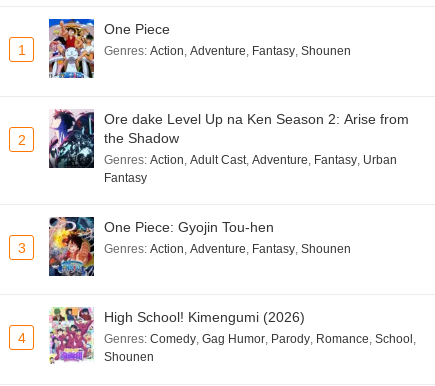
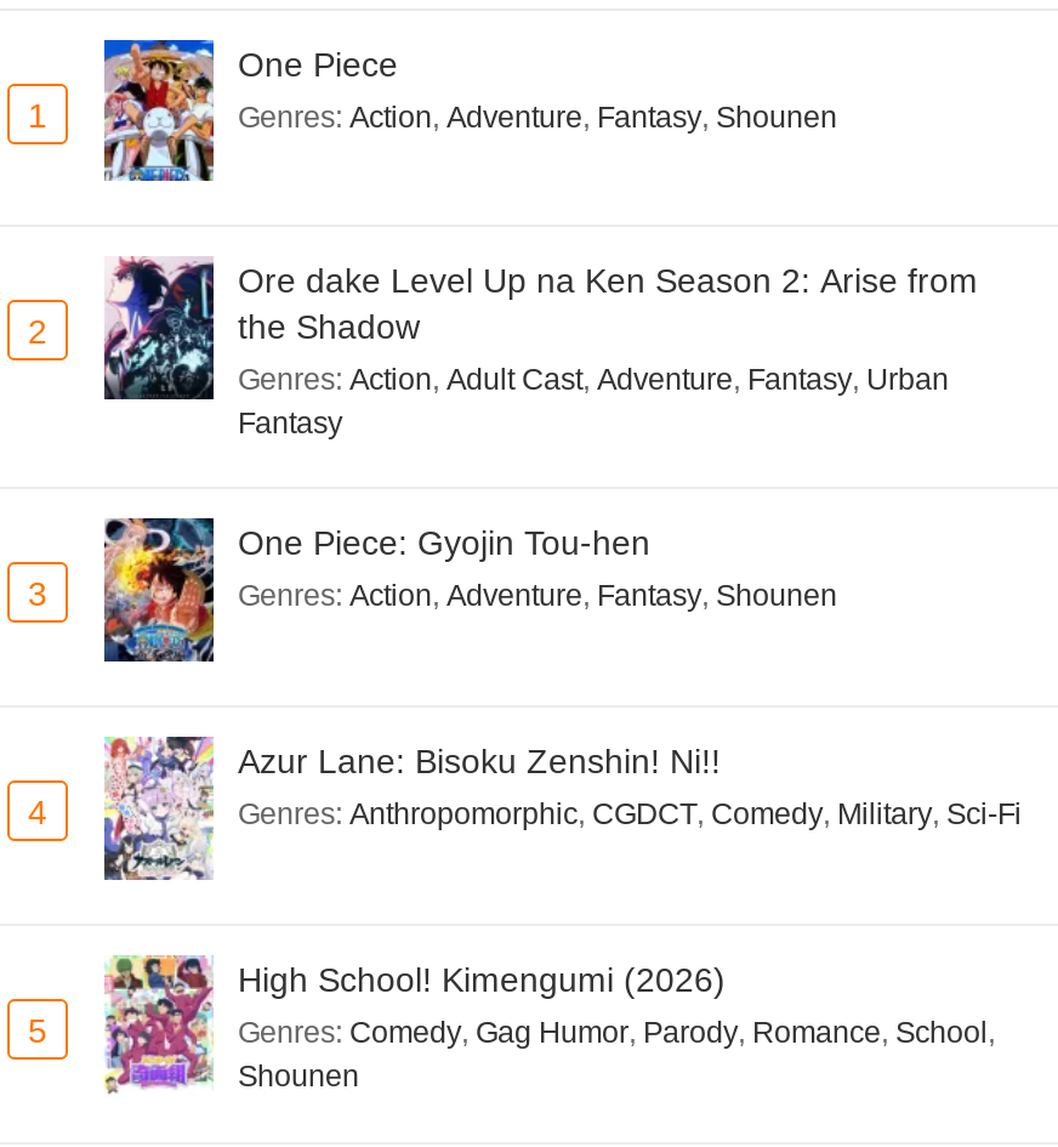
+ [image]
+ Azur Lane: Bisoku Zenshin! Ni!!
+ Genres: Anthropomorphic, CGDCT, Comedy, Military, Sci-Fi

+ 5
